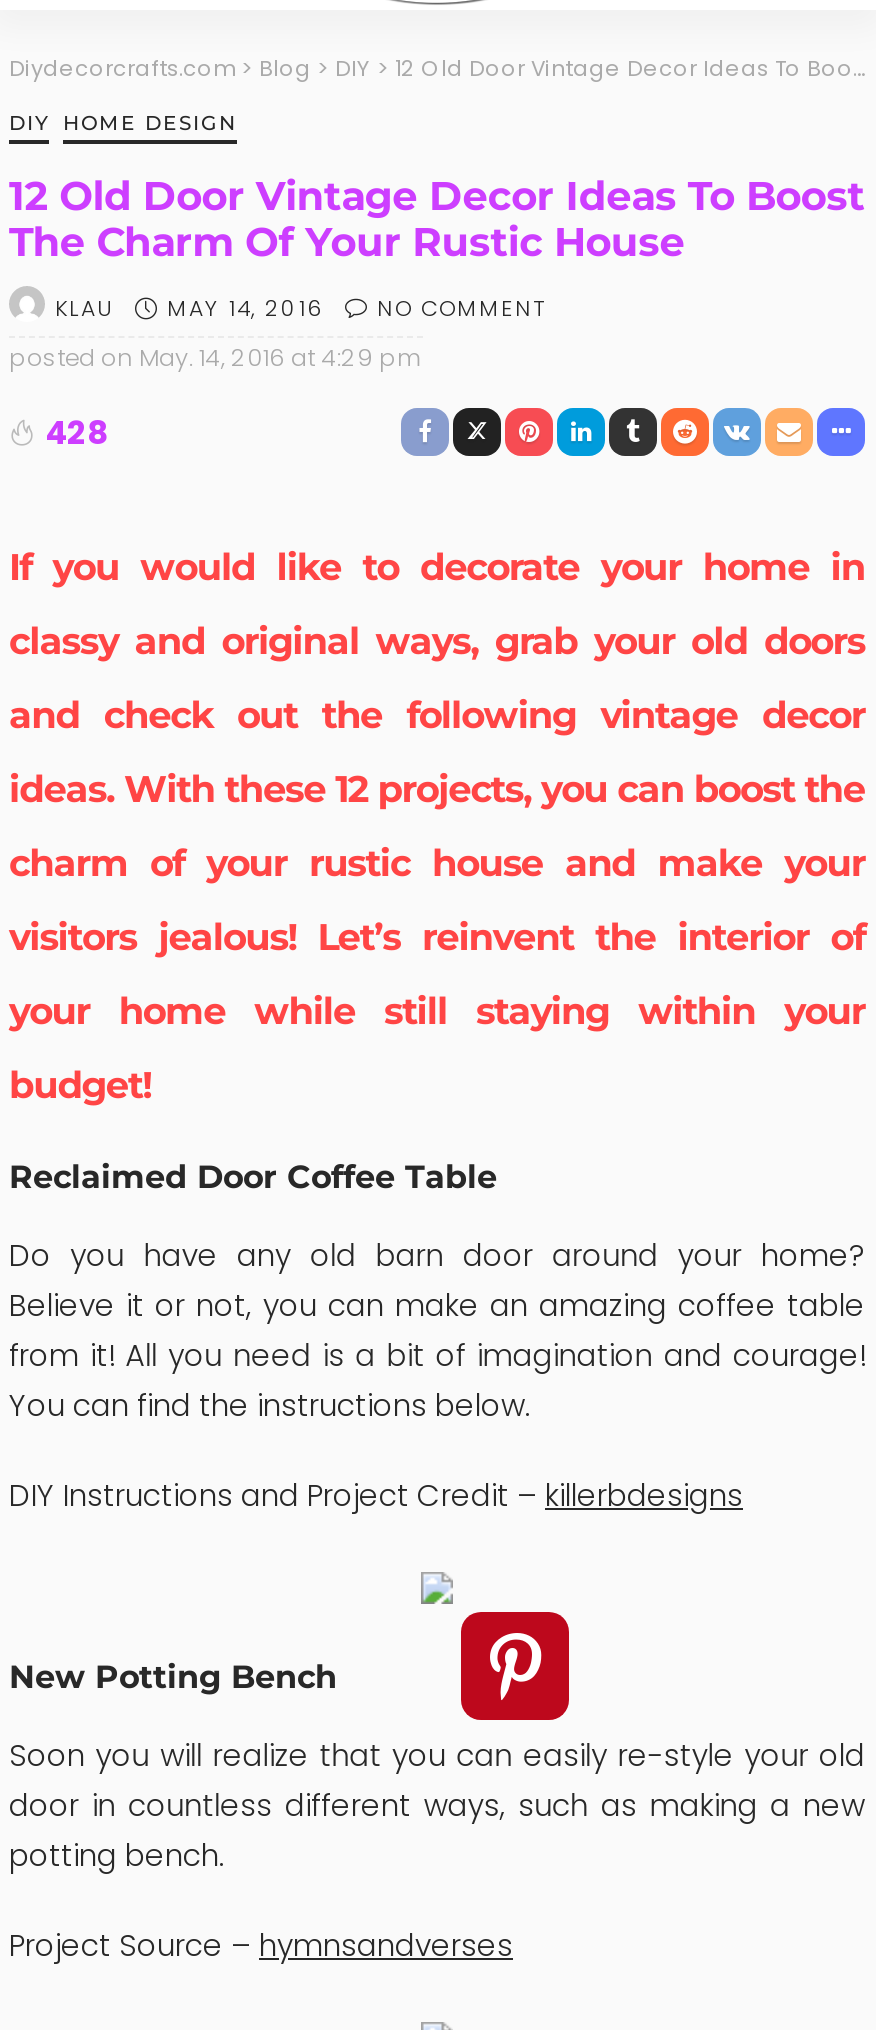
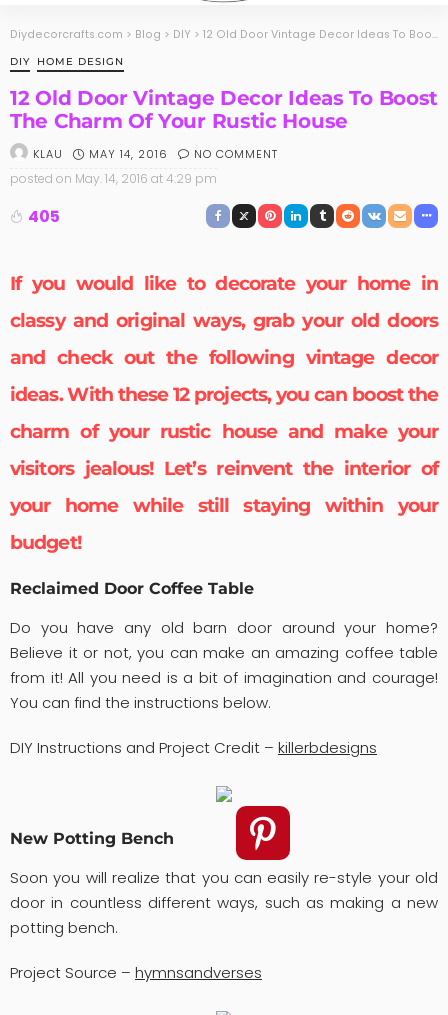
- 428
+ 405
